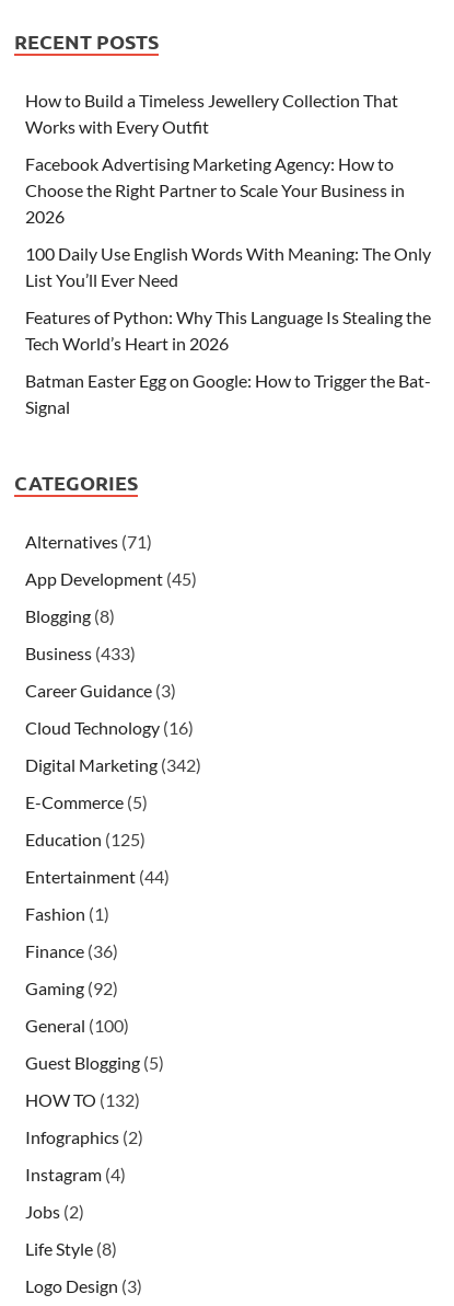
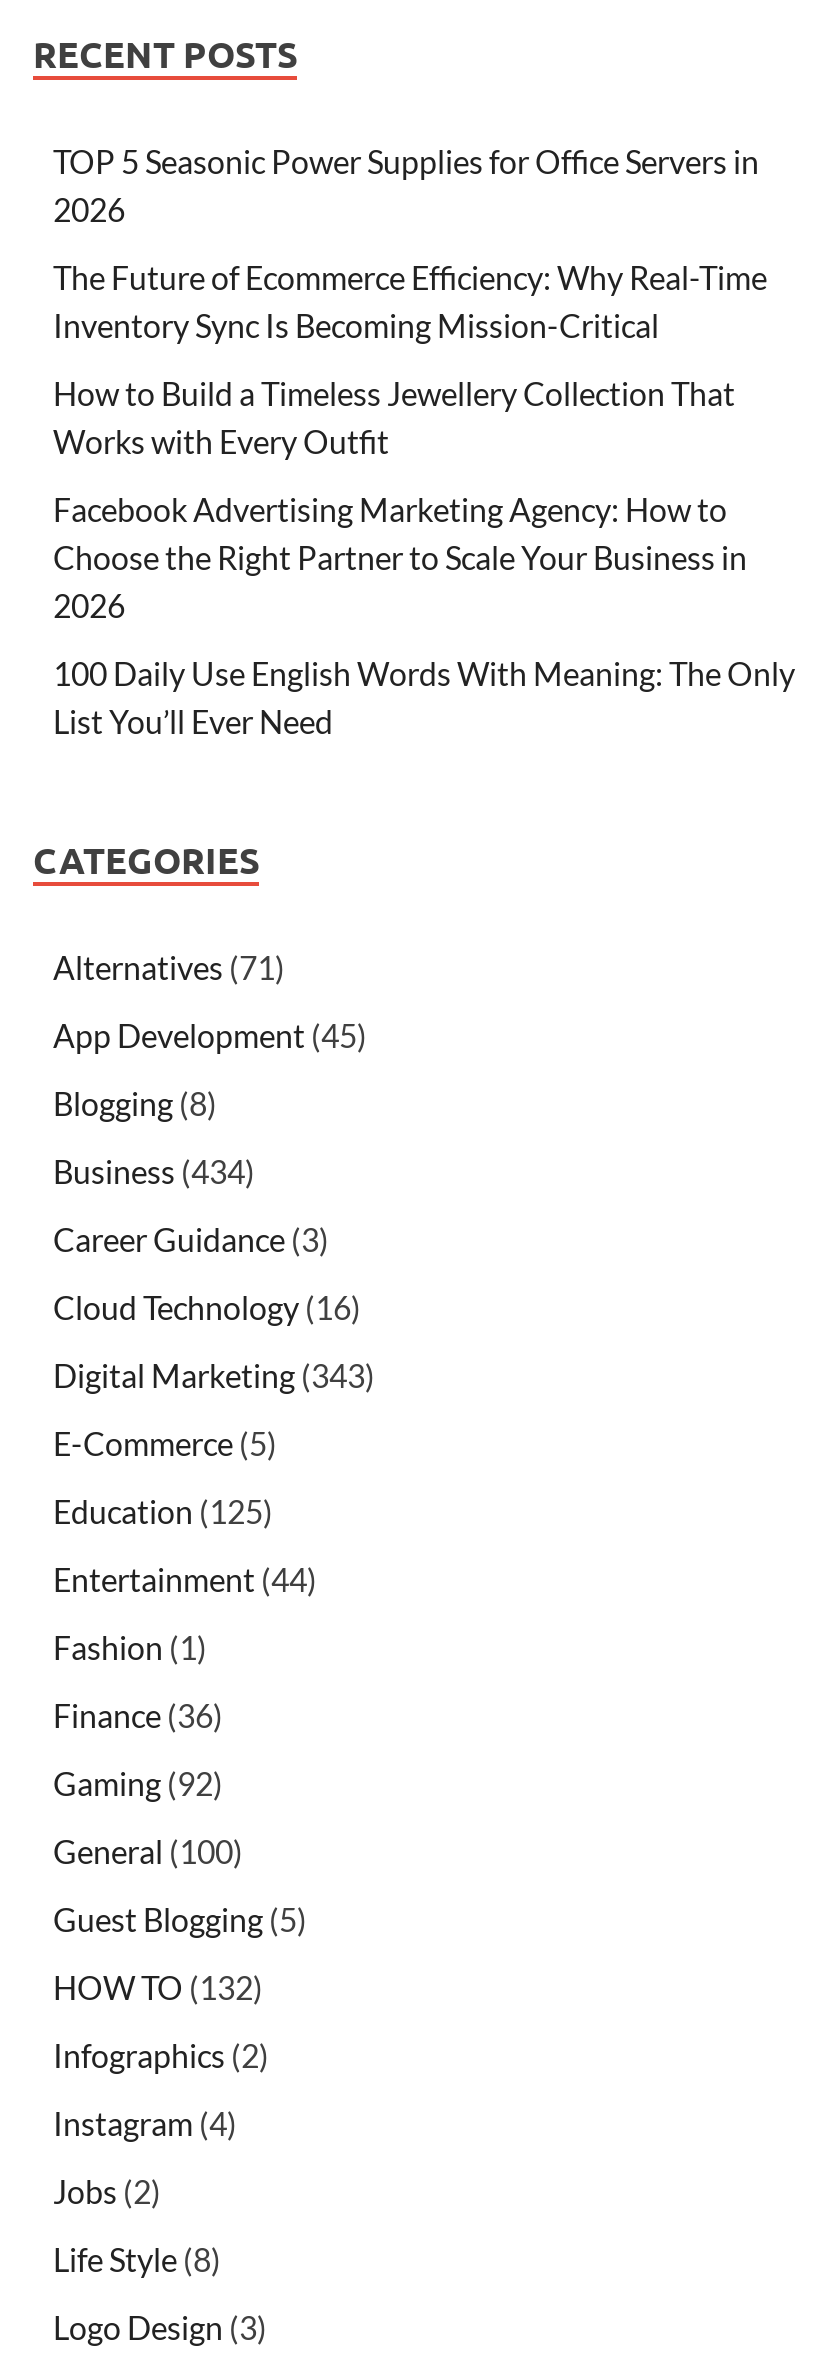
+ TOP 5 Seasonic Power Supplies for Office Servers in
+ 2026
+ The Future of Ecommerce Efficiency: Why Real-Time
+ Inventory Sync Is Becoming Mission-Critical

moved down: How to Build a Timeless Jewellery Collection That | Works with Every Outfit | Facebook Advertising Marketing Agency: How to | Choose the Right Partner to Scale Your Business in | 2026 | 100 Daily Use English Words With Meaning: The Only | List You’ll Ever Need

- Features of Python: Why This Language Is Stealing the
- Tech World’s Heart in 2026
- Batman Easter Egg on Google: How to Trigger the Bat-
- Signal

- Business (433)
+ Business (434)

- Digital Marketing (342)
+ Digital Marketing (343)
